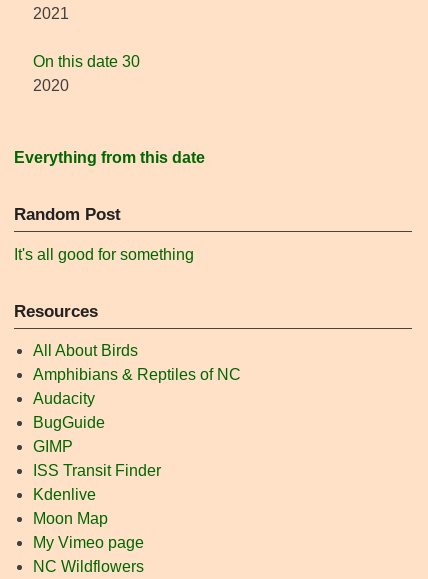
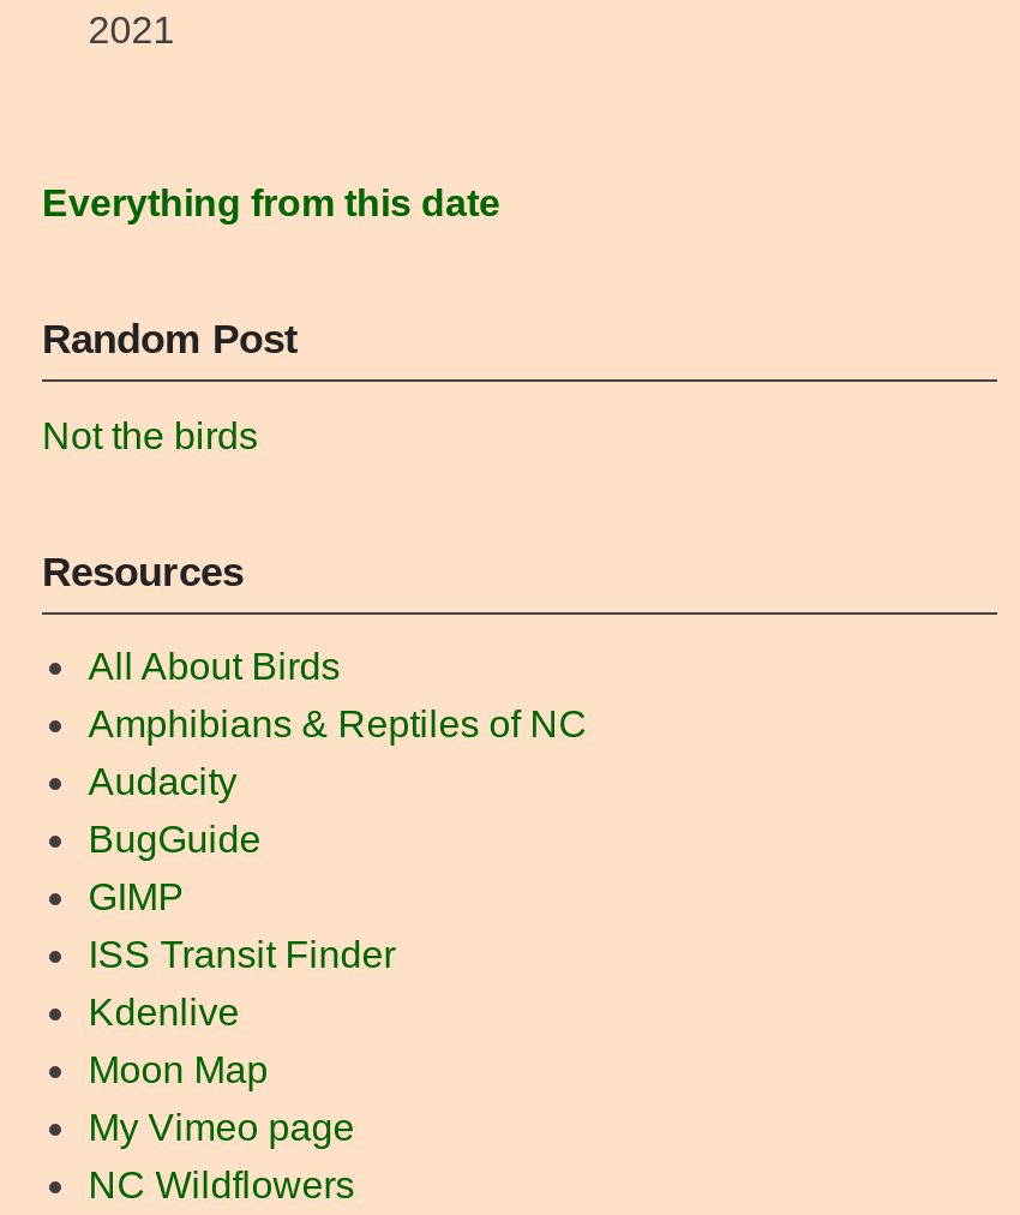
- On this date 30
- 2020

- It's all good for something
+ Not the birds
